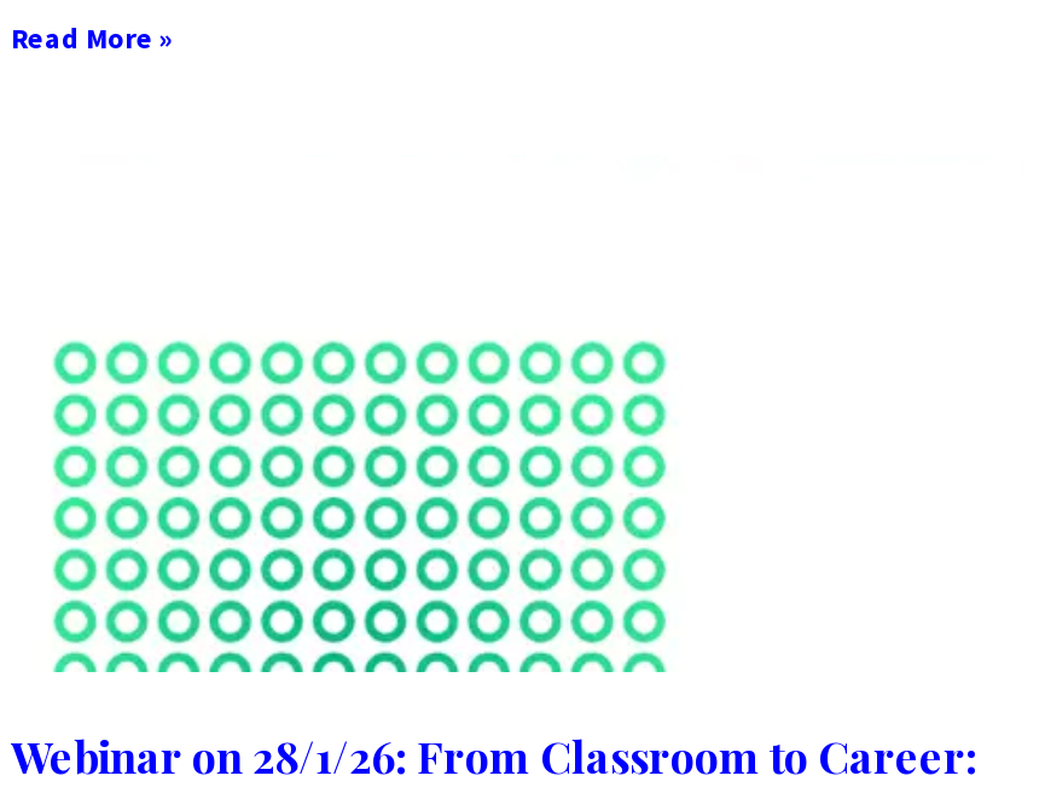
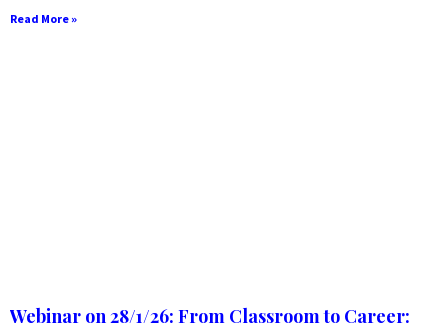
- [image]
